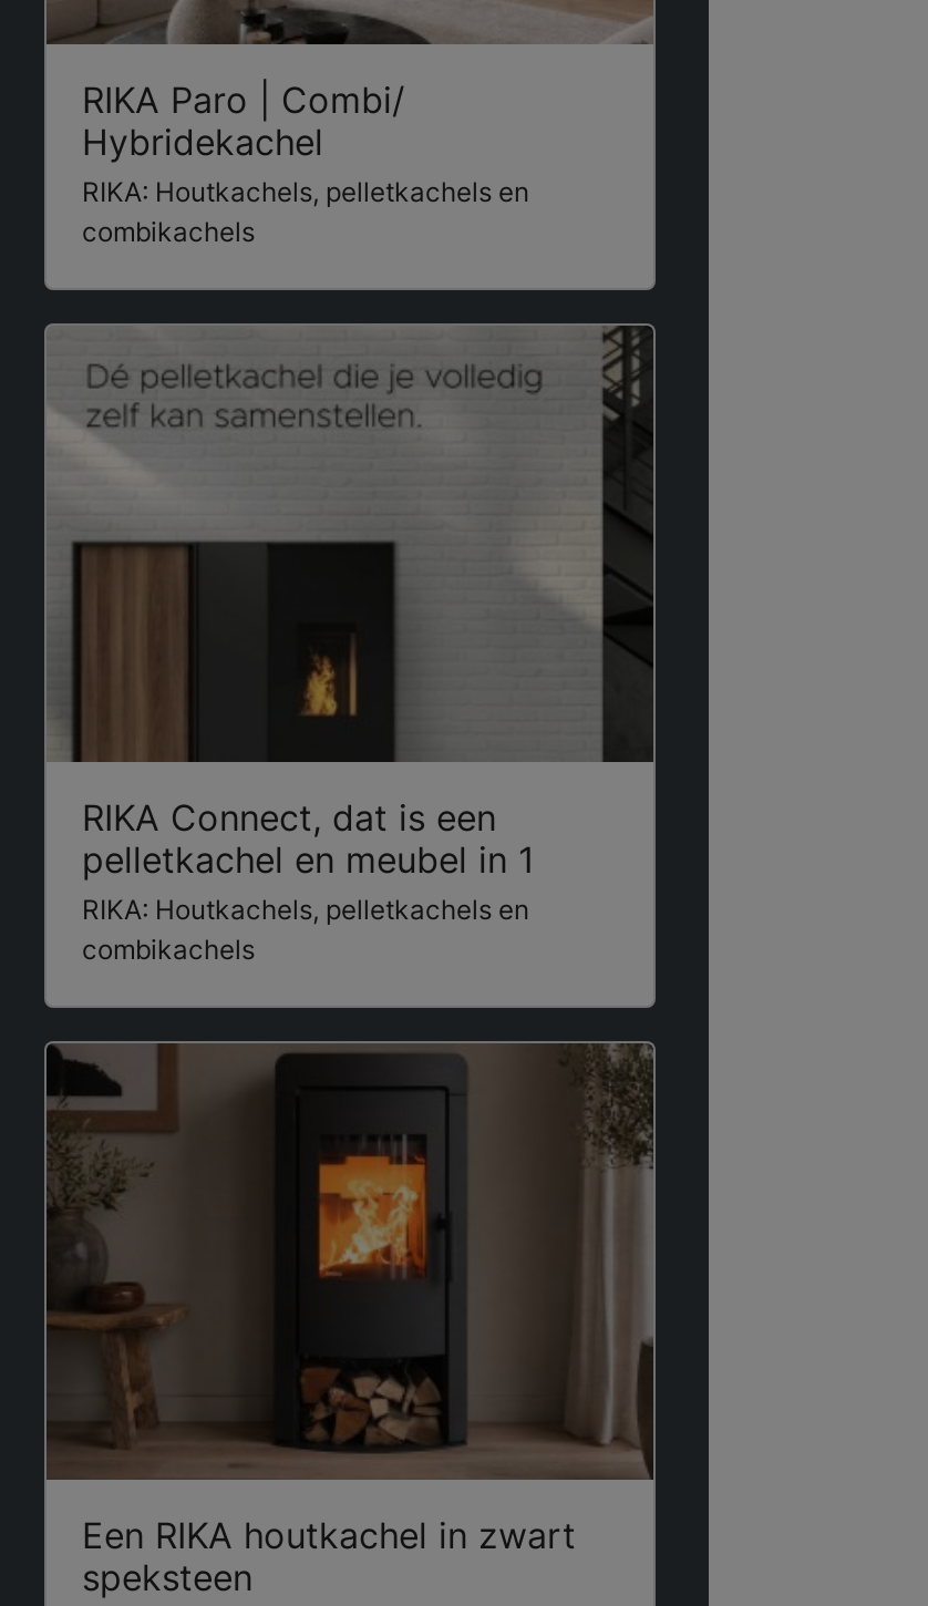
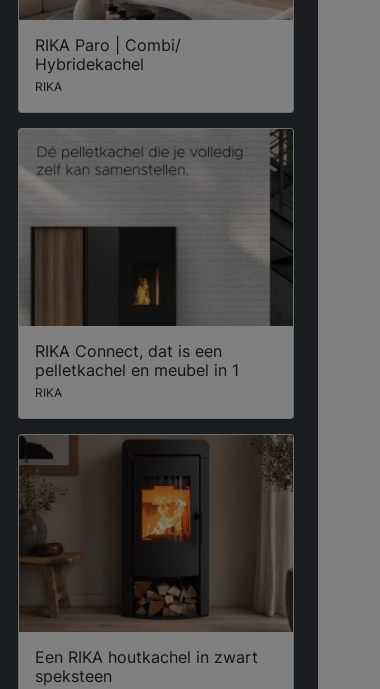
- RIKA: Houtkachels, pelletkachels en
- combikachels
+ RIKA

- RIKA: Houtkachels, pelletkachels en
- combikachels
+ RIKA
